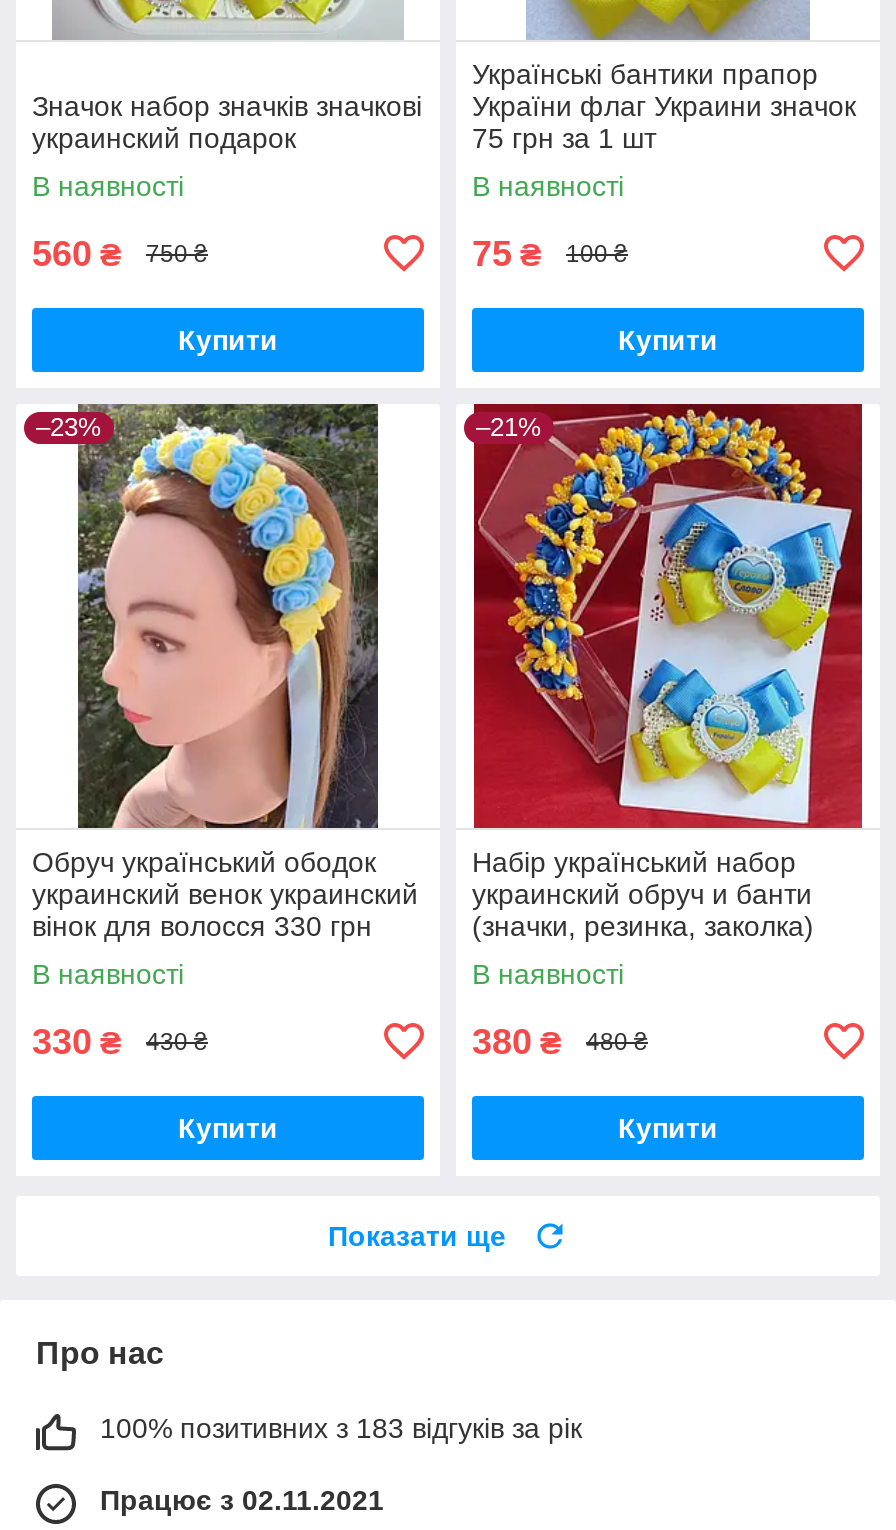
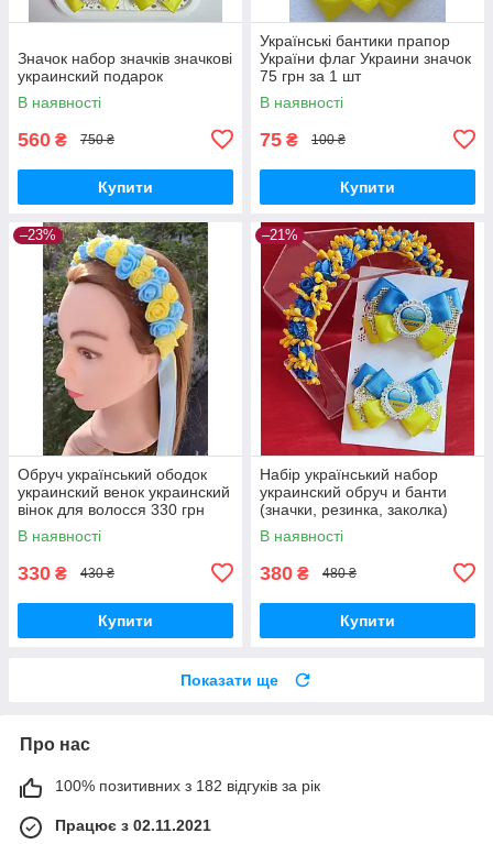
- 100% позитивних з 183 відгуків за рік
+ 100% позитивних з 182 відгуків за рік
